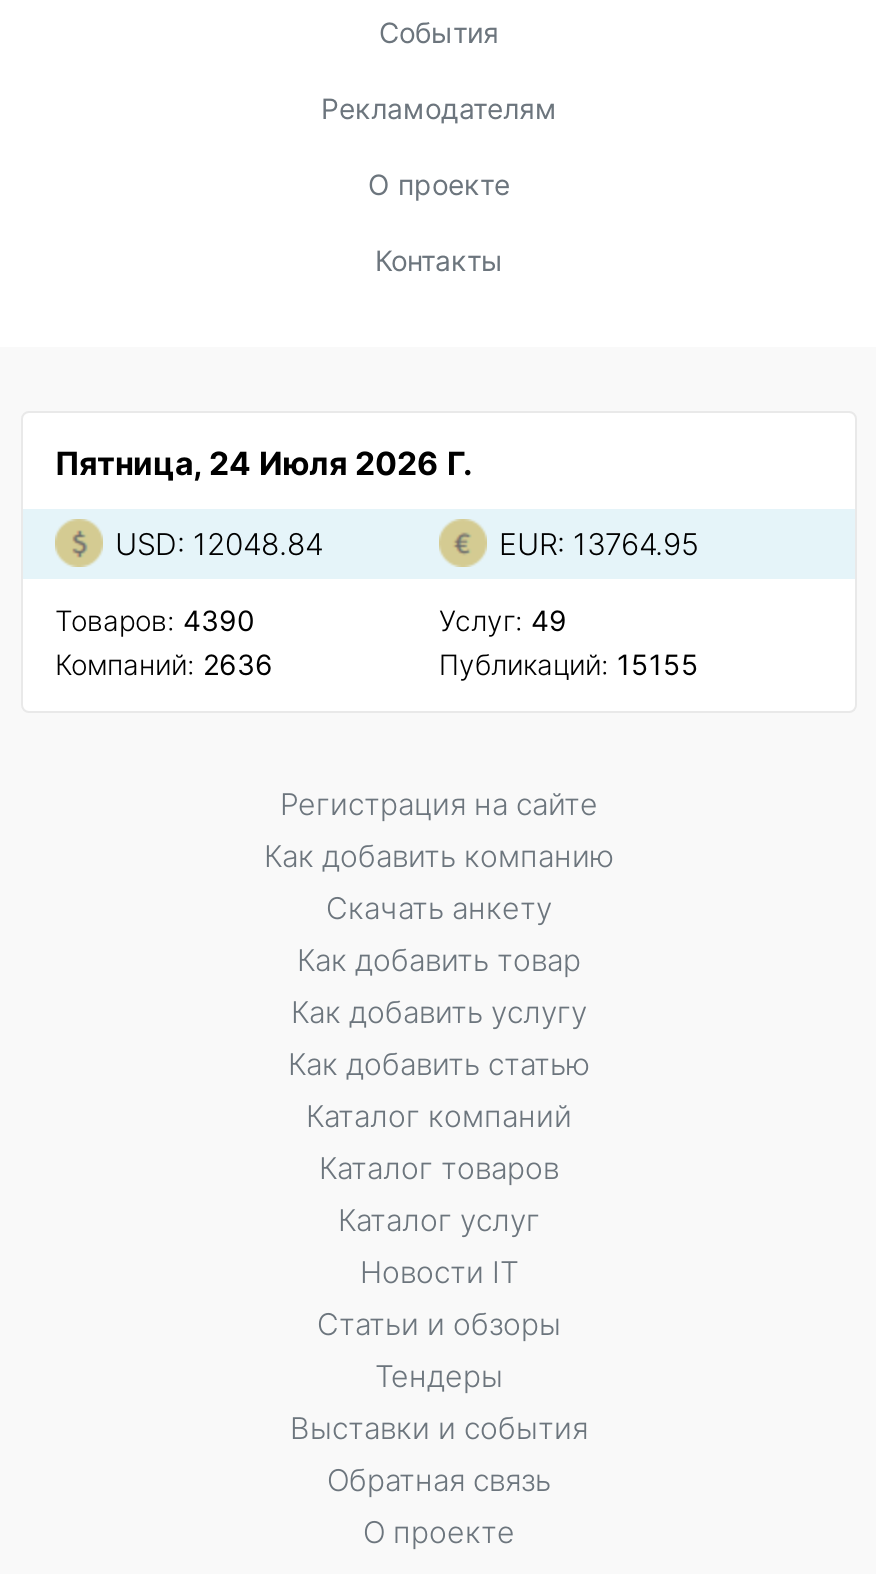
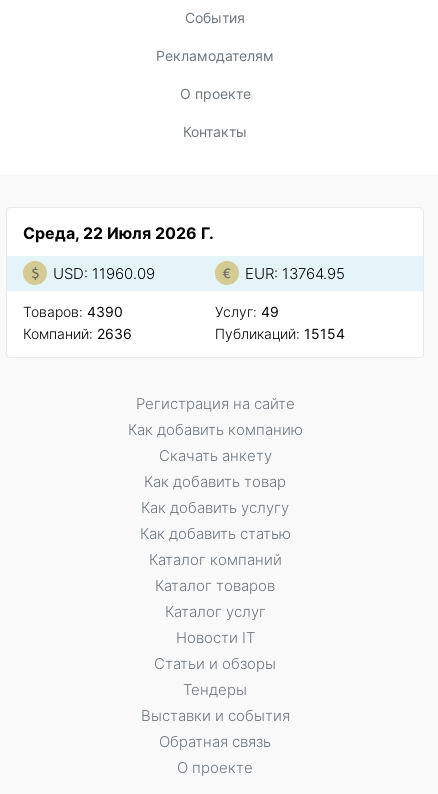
- Пятница, 24 Июля 2026 Г.
+ Среда, 22 Июля 2026 Г.

- USD: 12048.84
+ USD: 11960.09

- Публикаций: 15155
+ Публикаций: 15154
